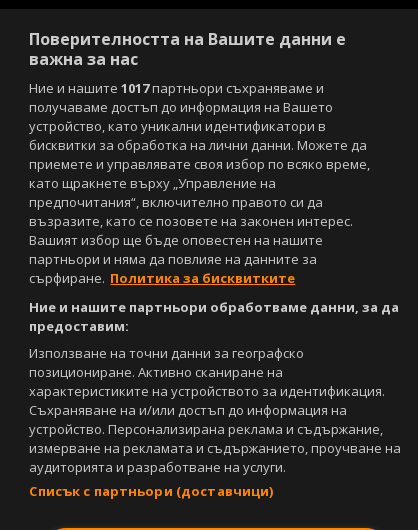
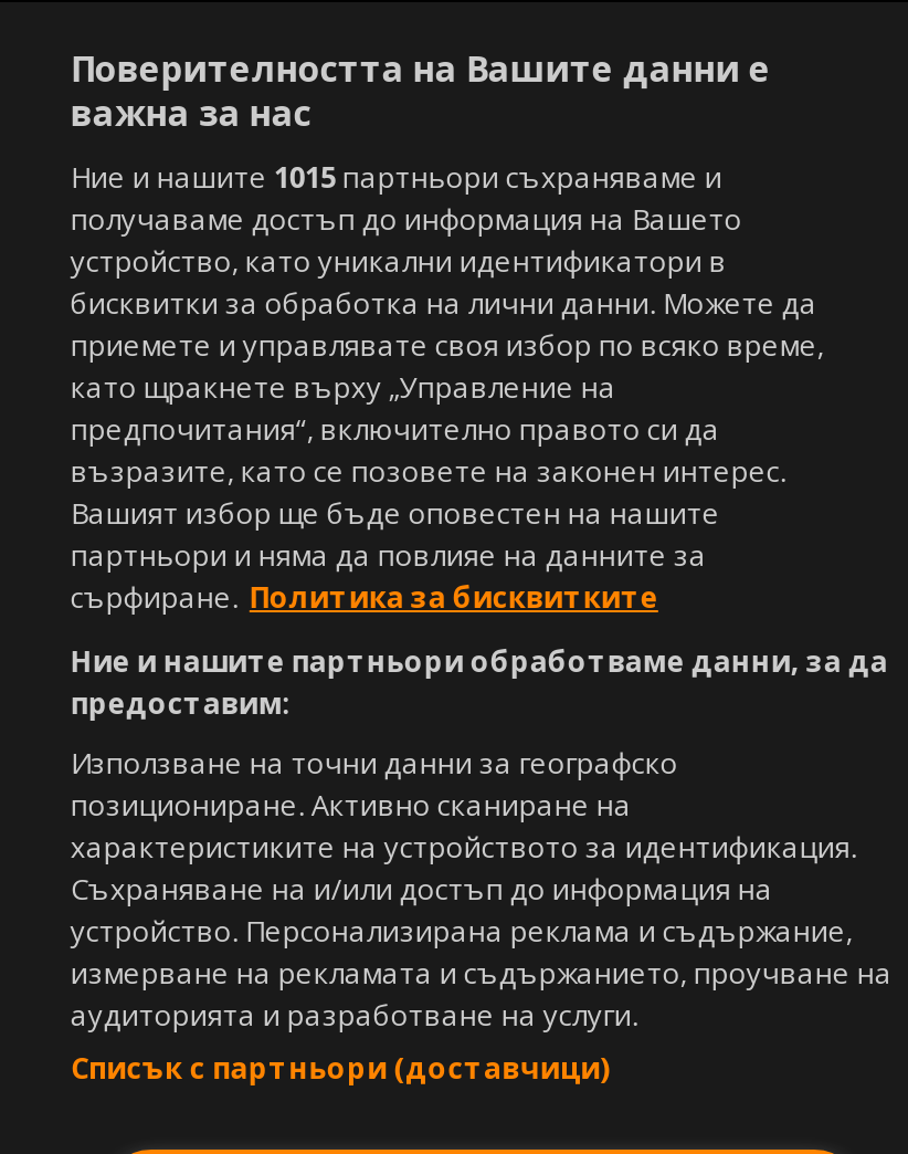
- Ние и нашите 1017 партньори съхраняваме и
+ Ние и нашите 1015 партньори съхраняваме и
